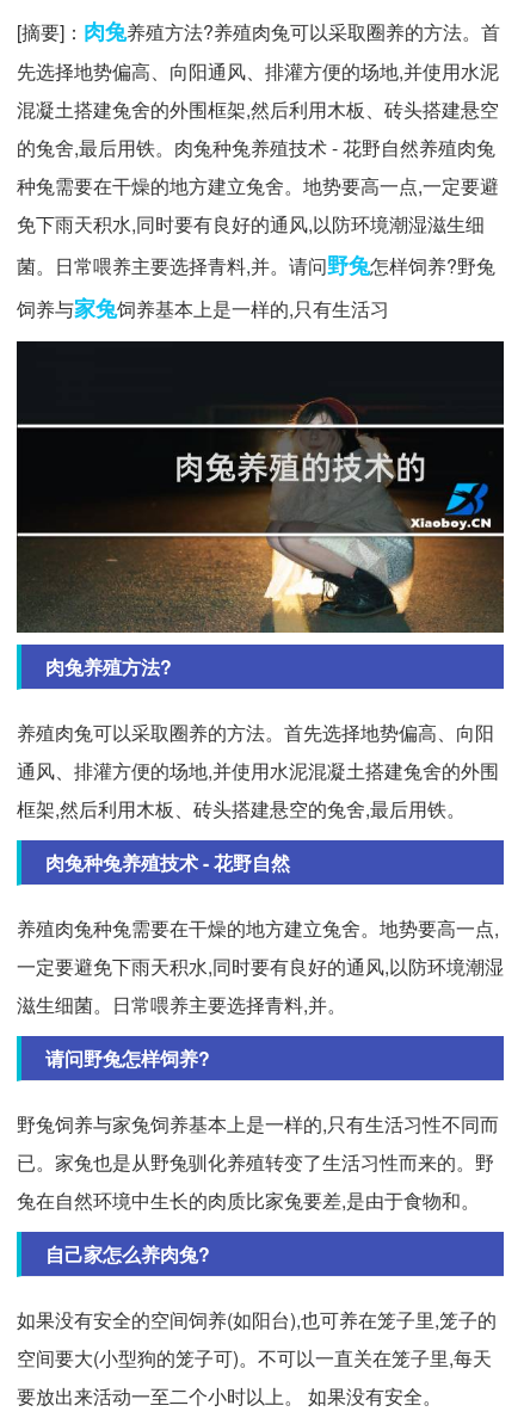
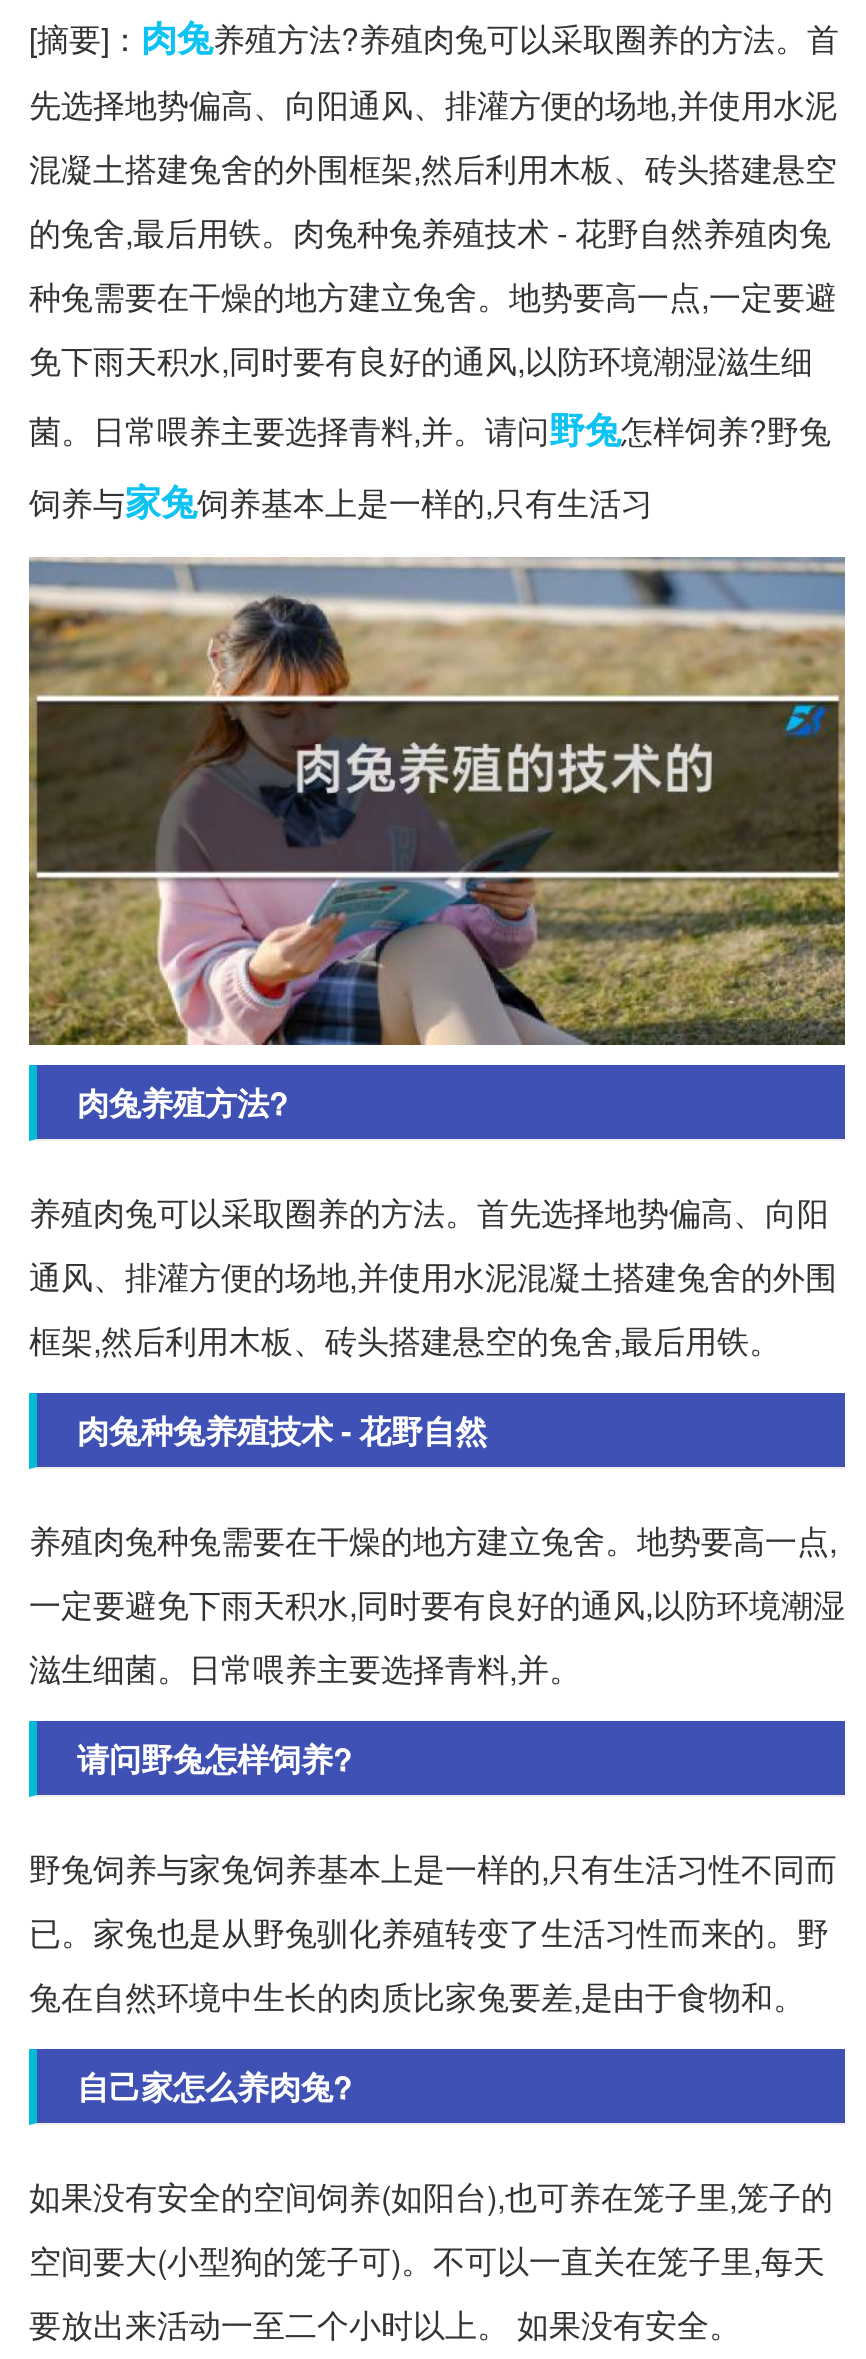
- [image]
+ [image]
